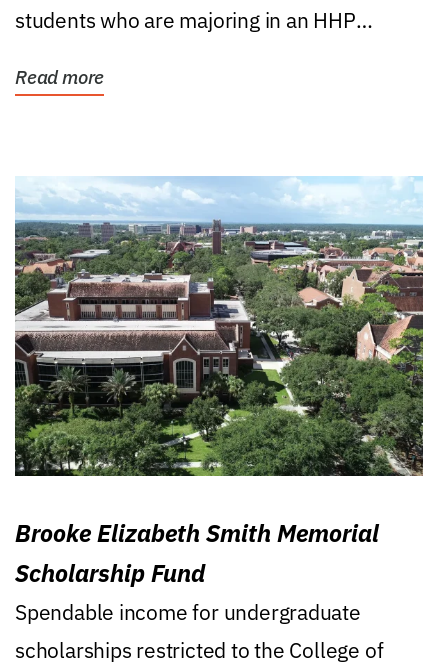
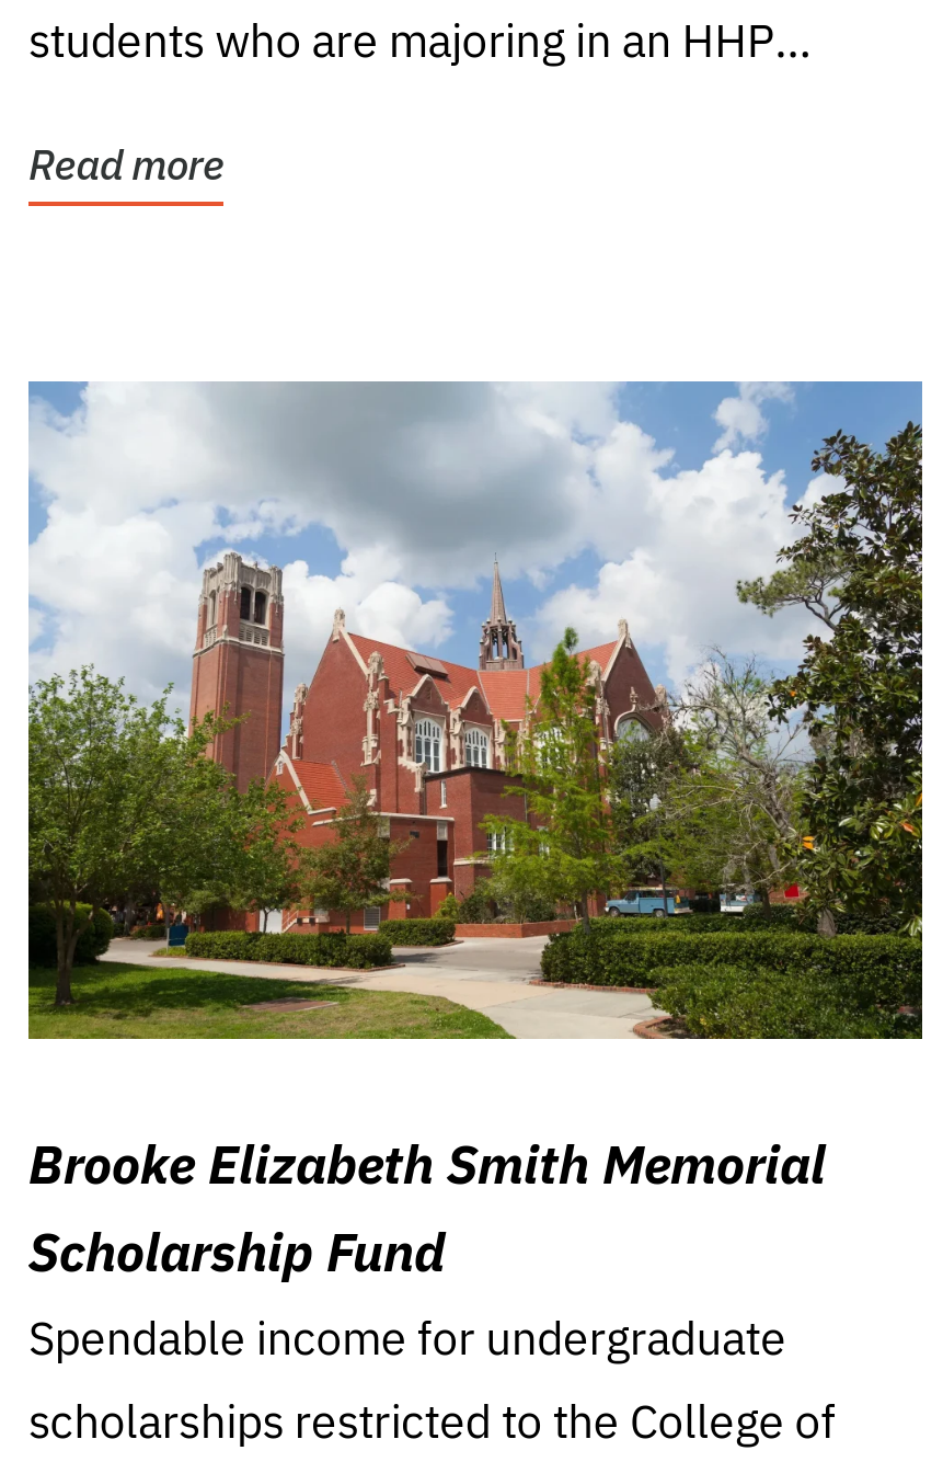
- [image]
+ [image]
